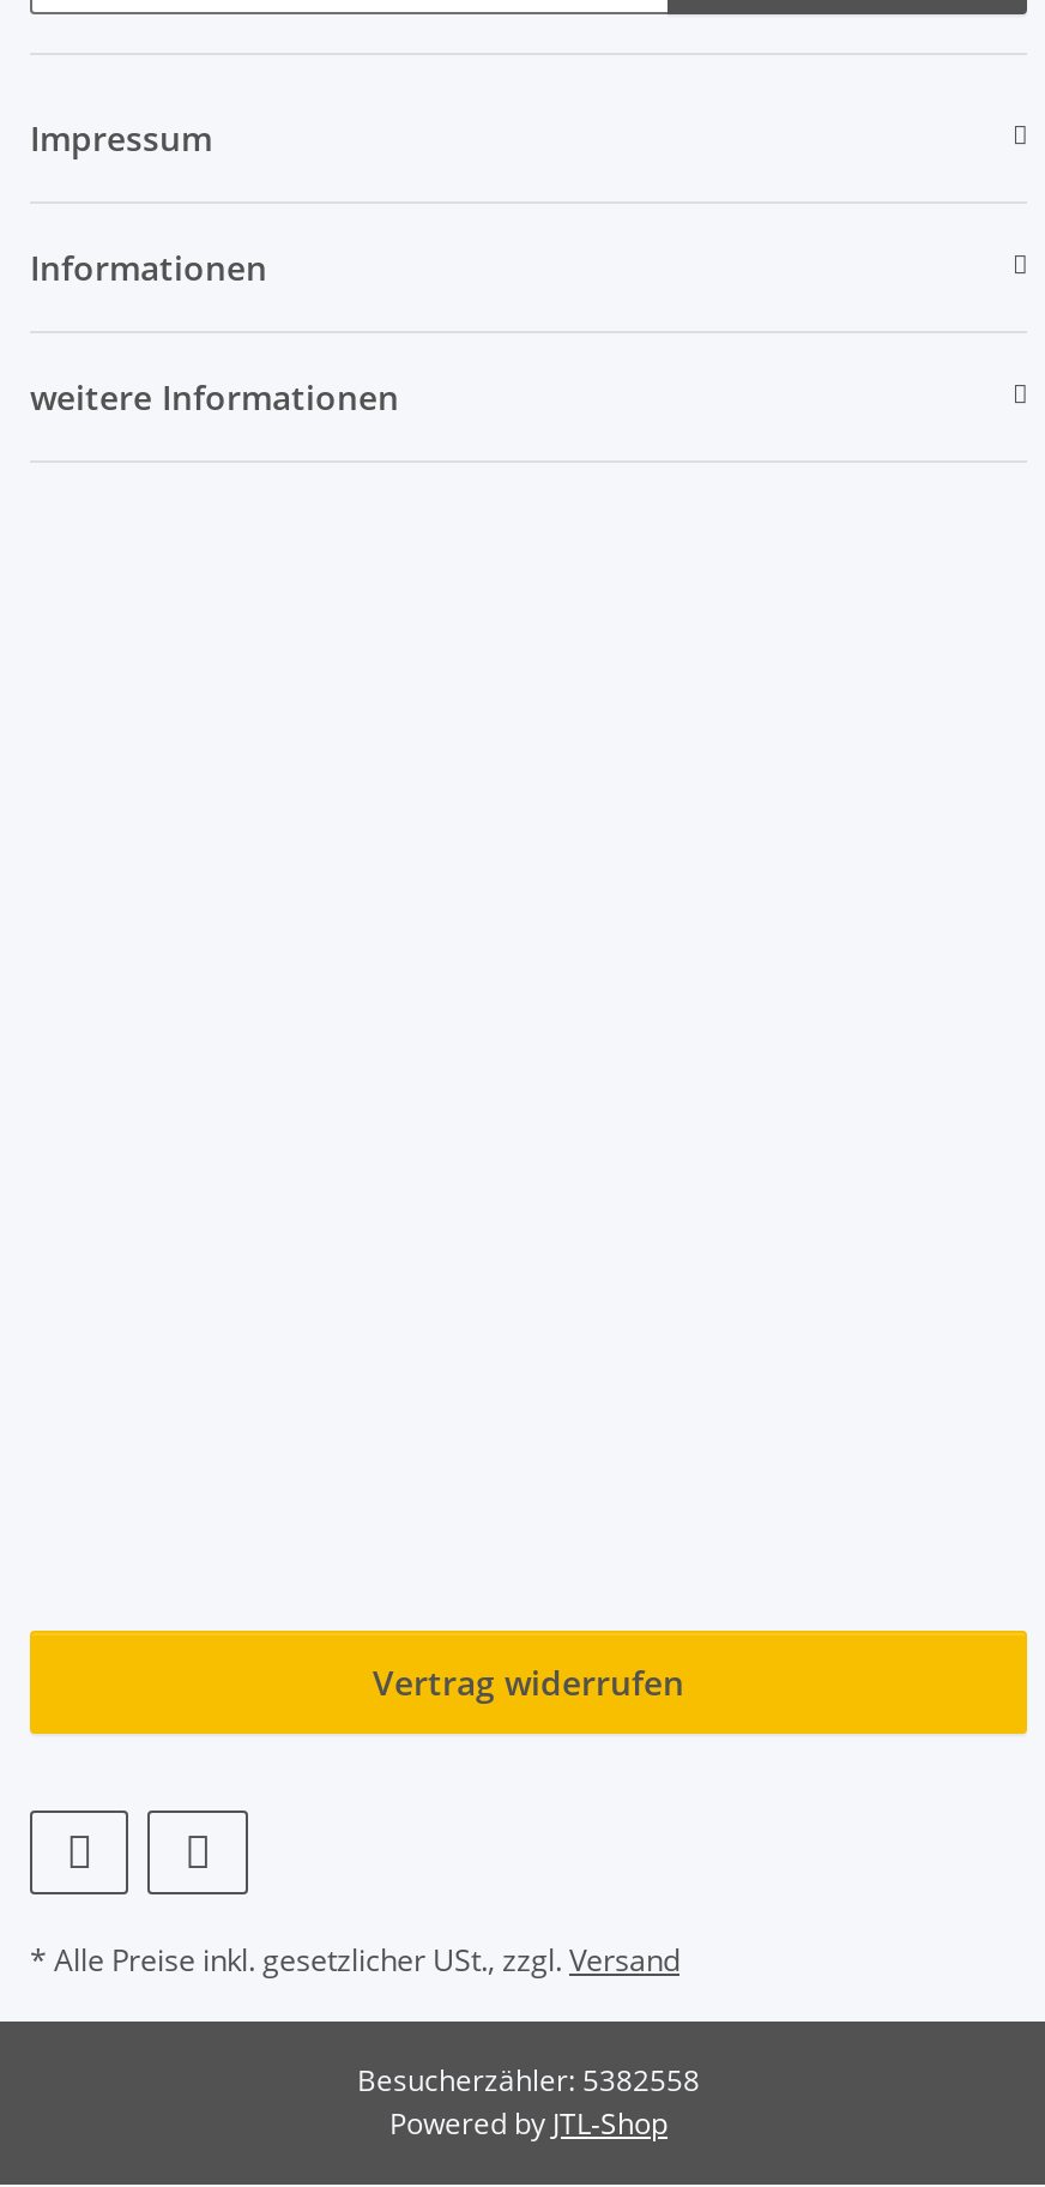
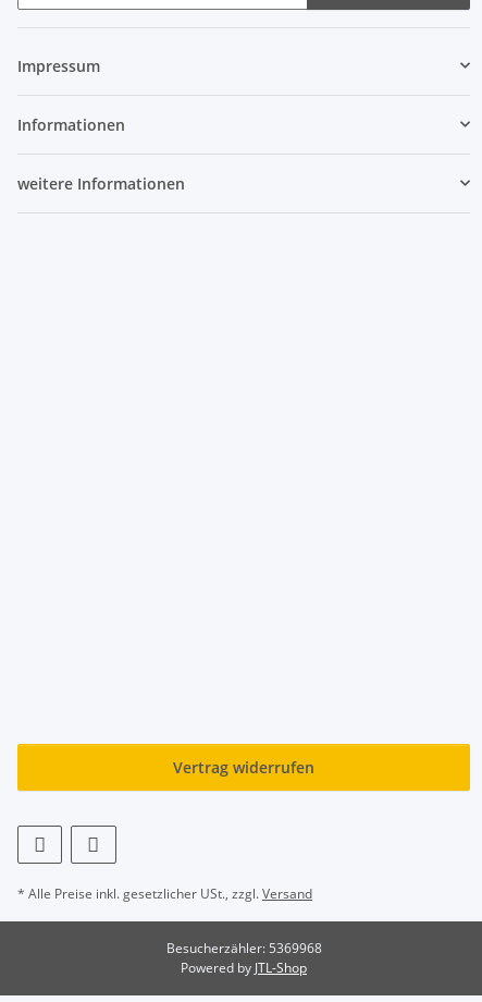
- Besucherzähler: 5382558
+ Besucherzähler: 5369968
